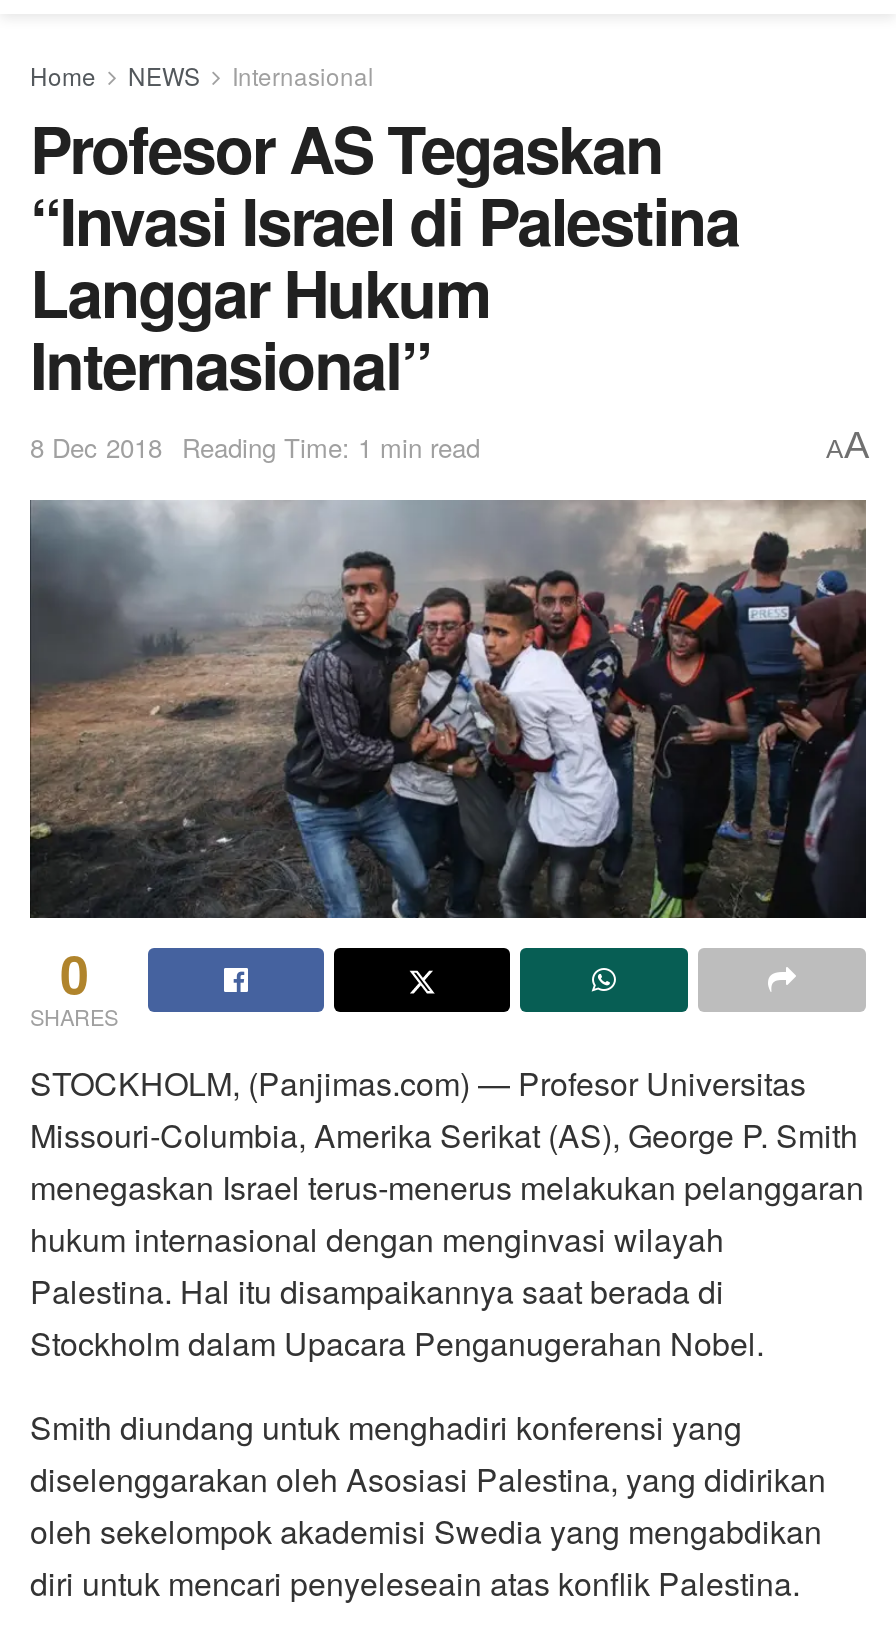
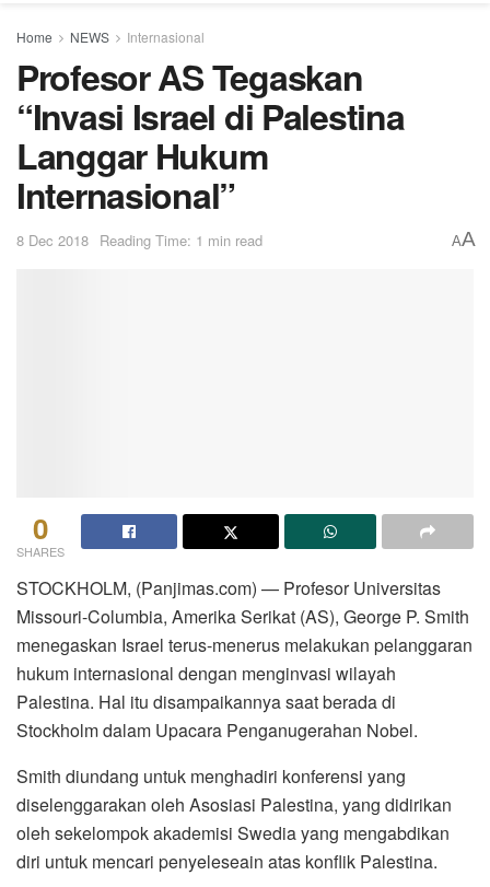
- [image]
